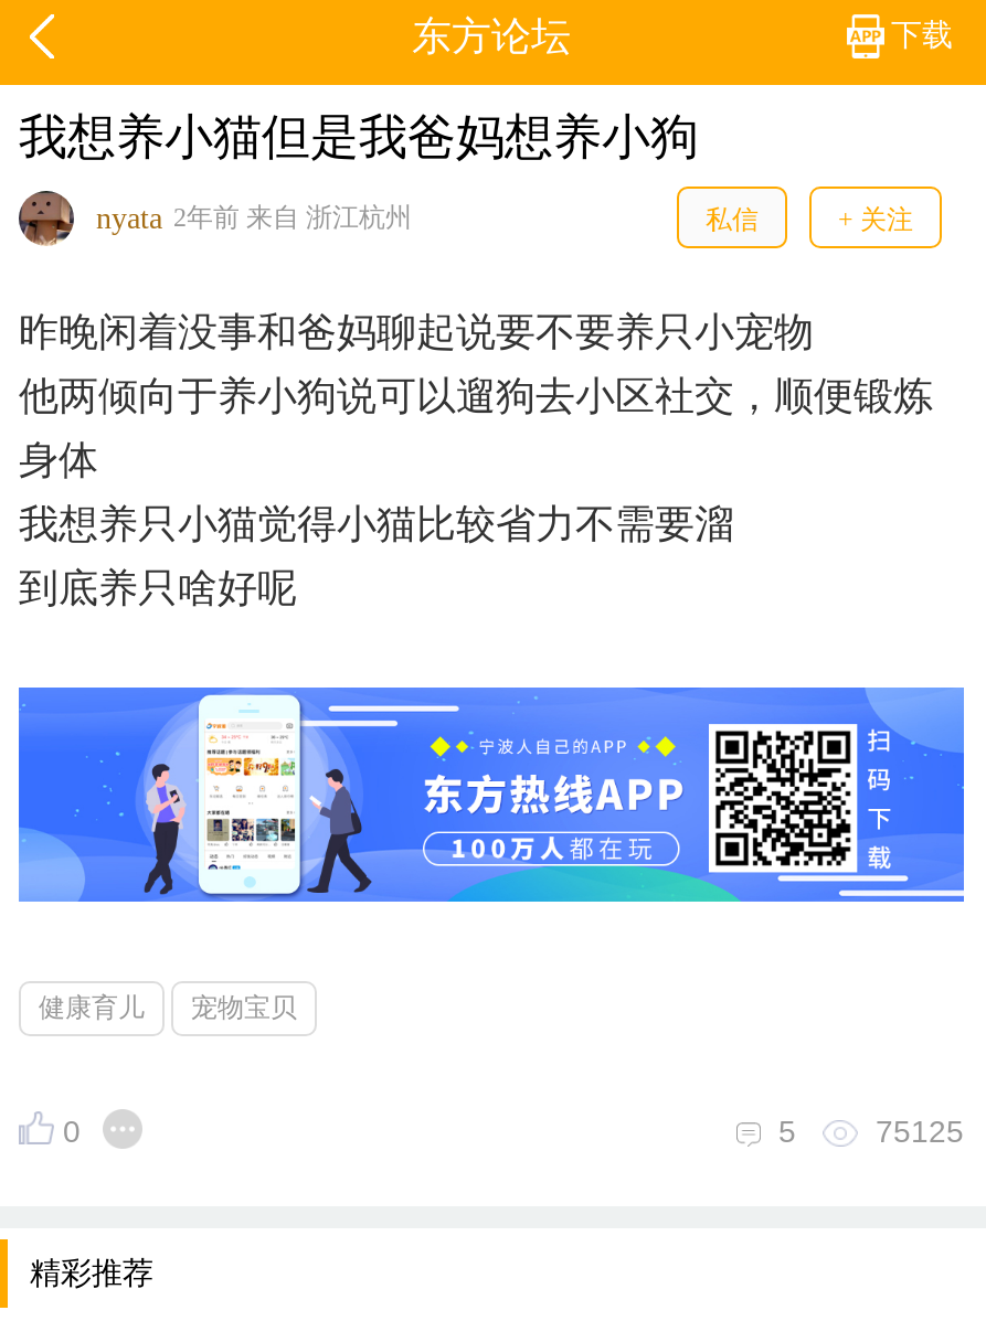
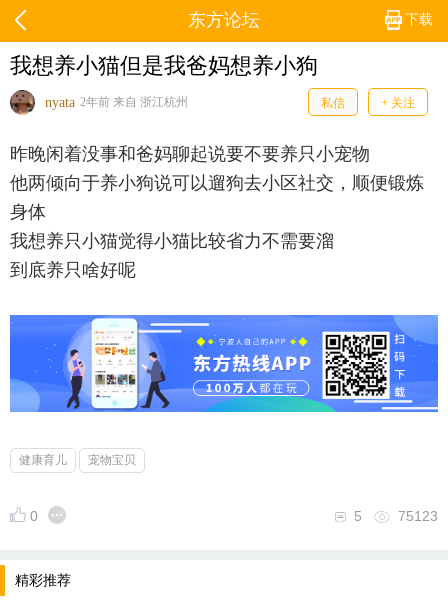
- 5 75125
+ 5 75123
